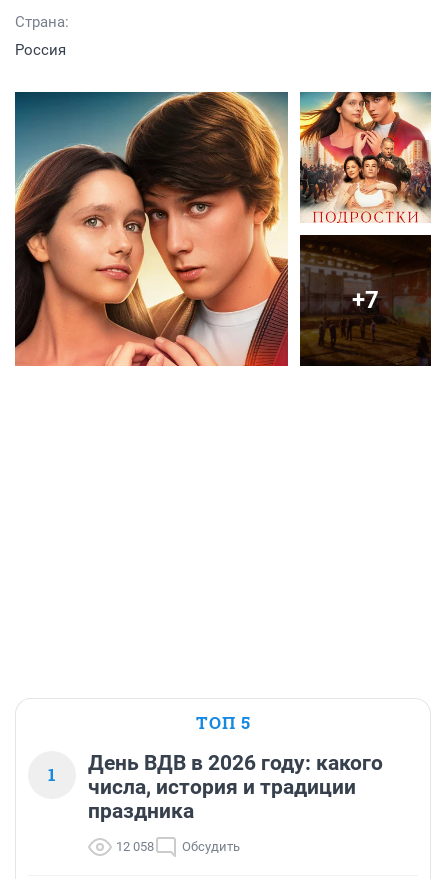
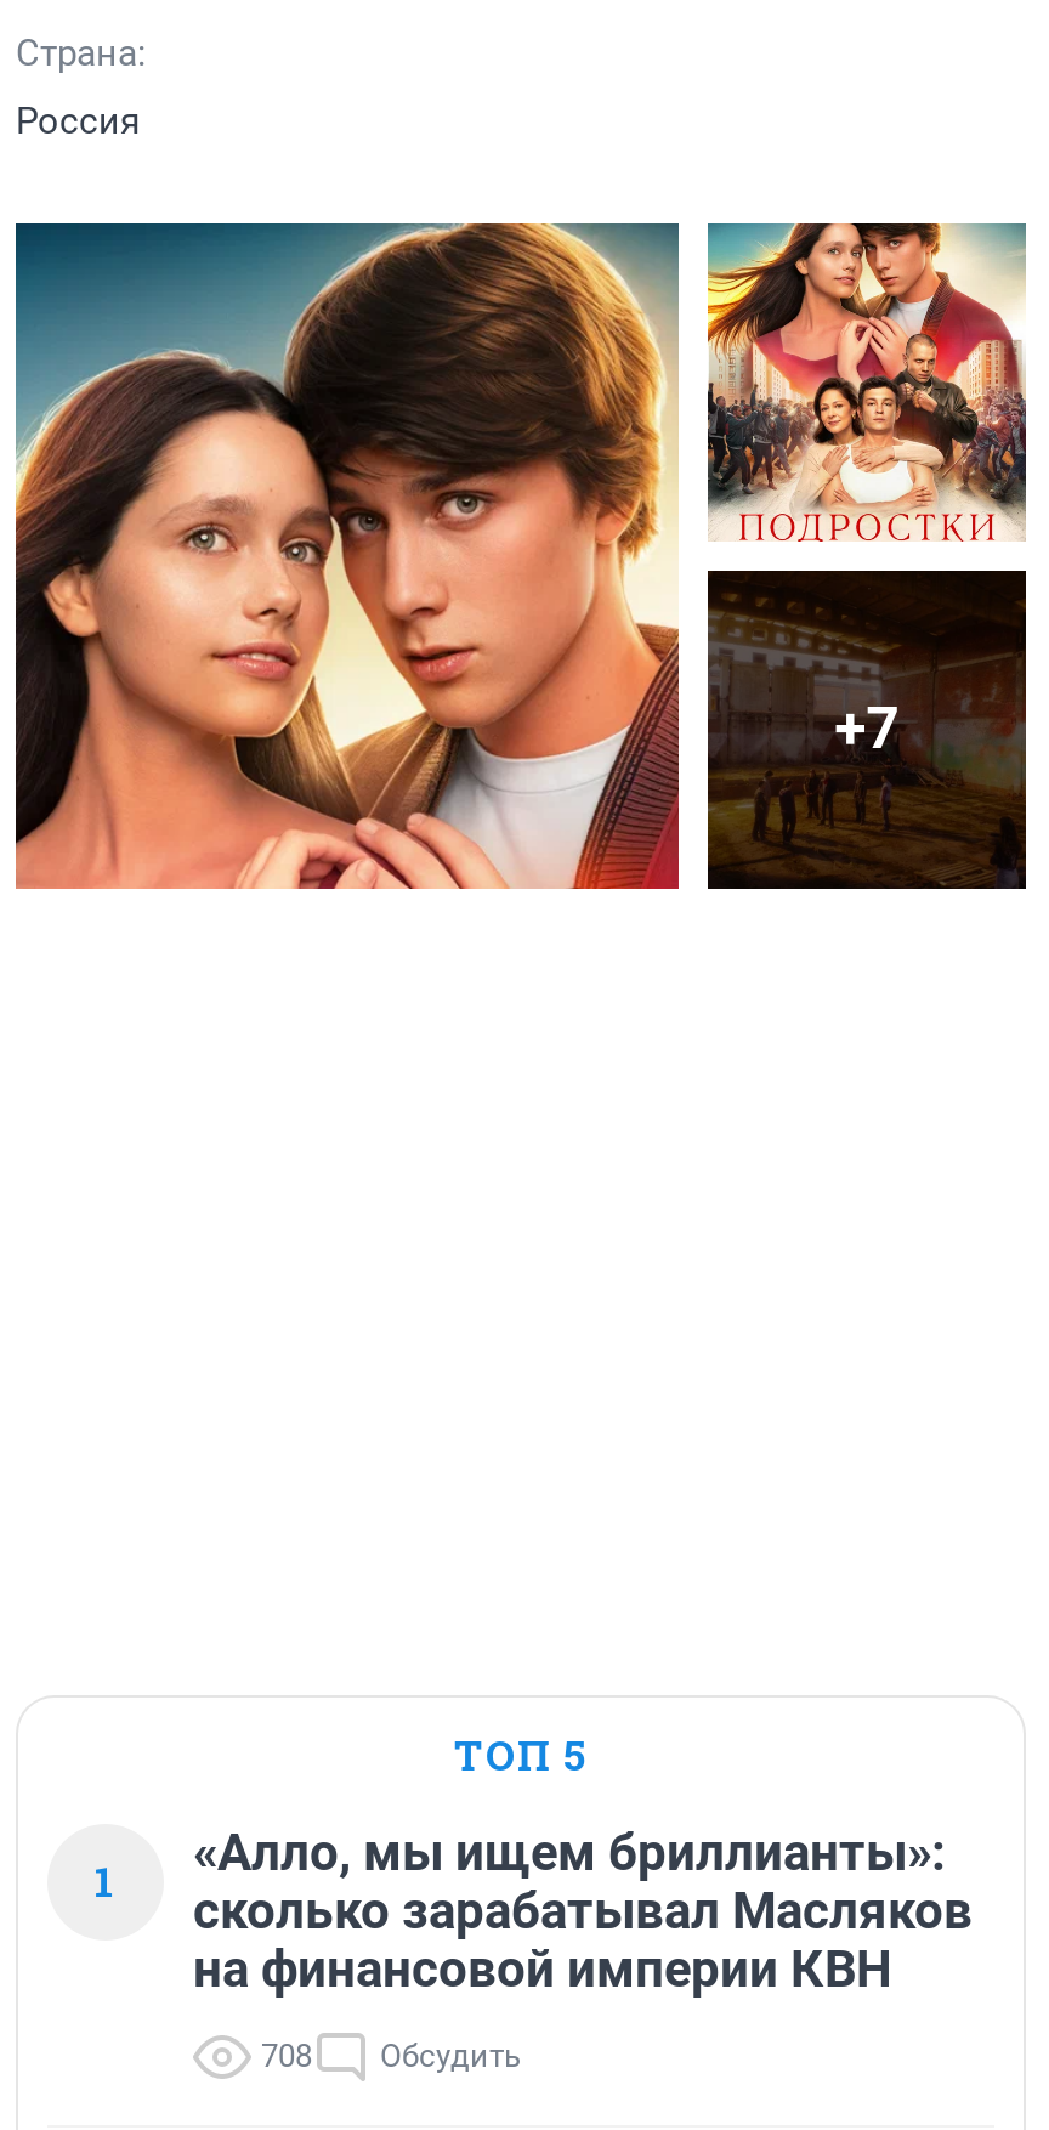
- День ВДВ в 2026 году: какого
- числа, история и традиции
- праздника
+ «Алло, мы ищем бриллианты»:
+ сколько зарабатывал Масляков
+ на финансовой империи КВН

- 12 058 Обсудить
+ 708 Обсудить
